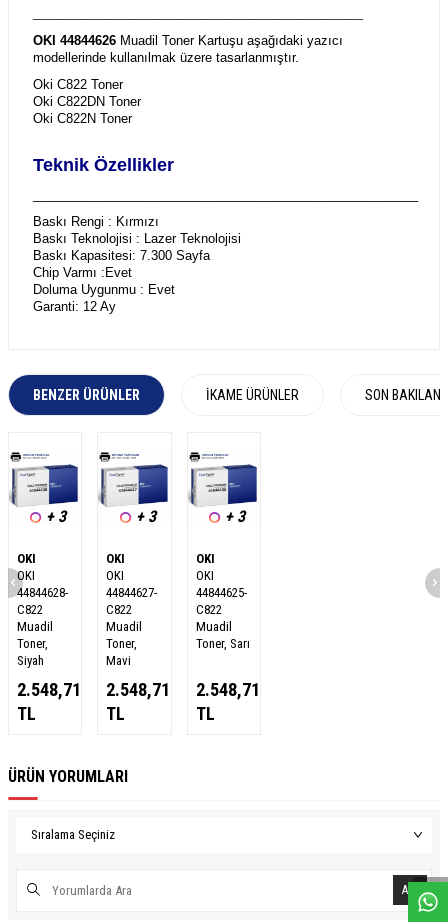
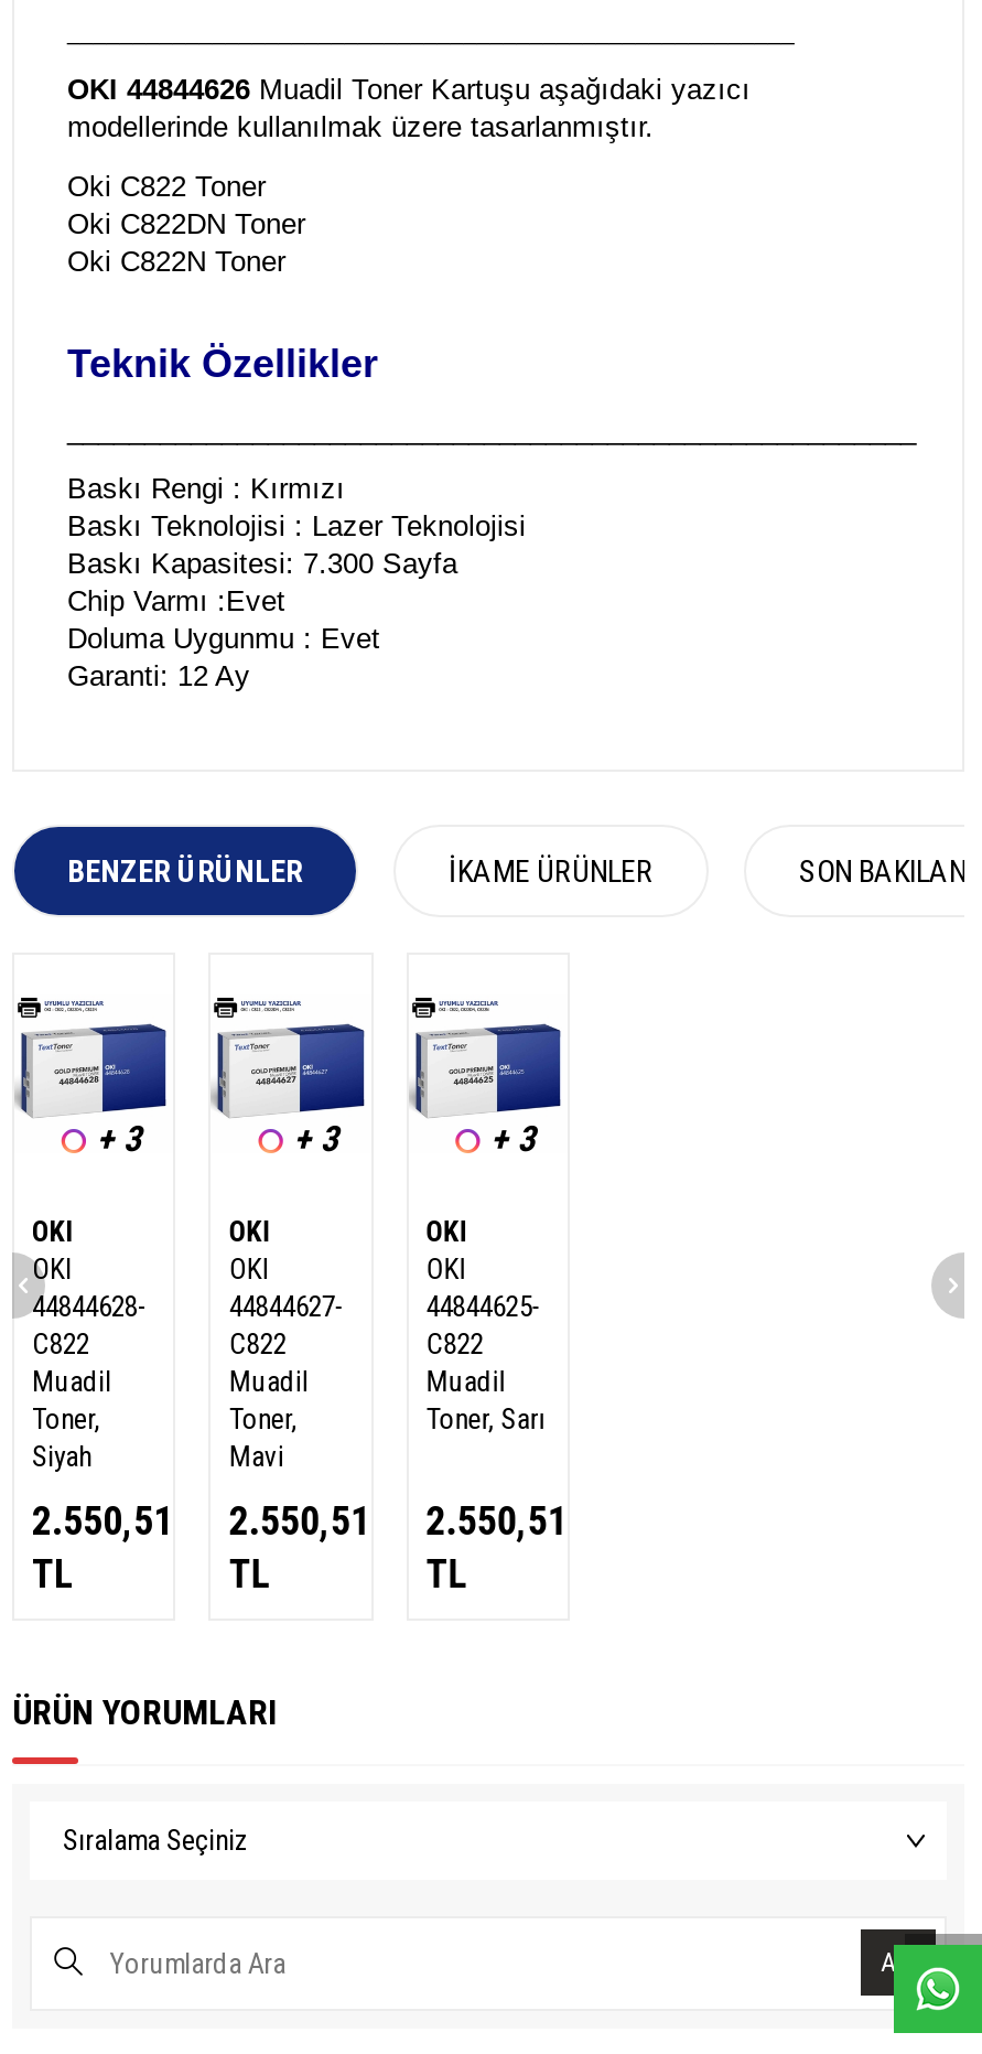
- 2.548,71
+ 2.550,51

- 2.548,71
+ 2.550,51

- 2.548,71
+ 2.550,51
